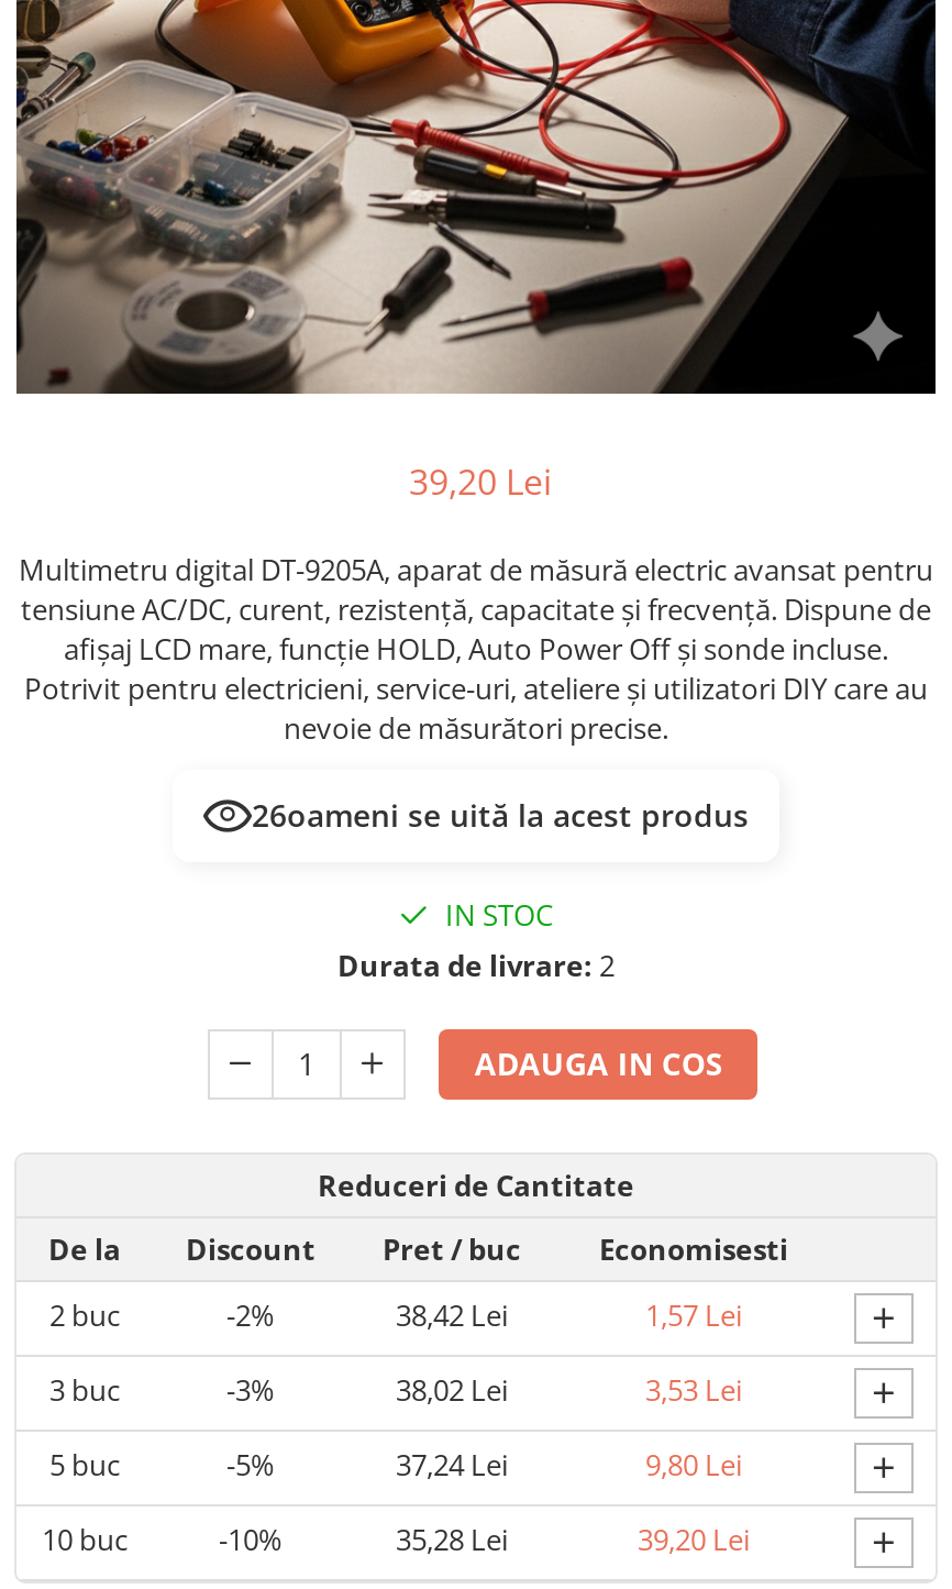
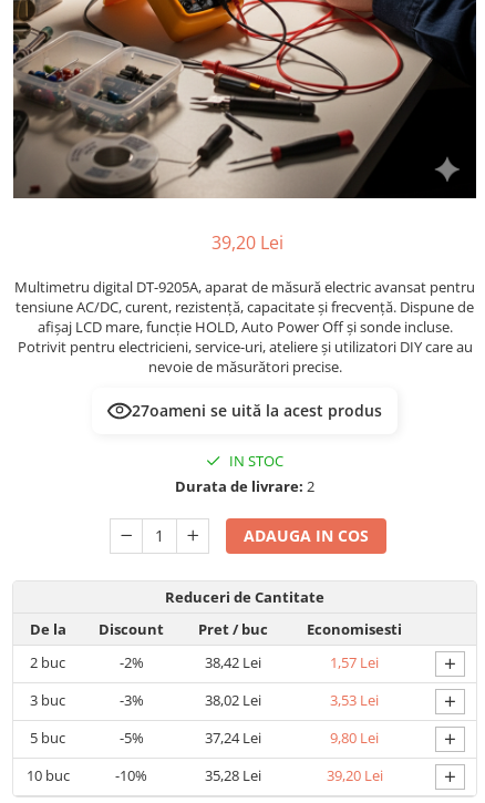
- 26oameni se uită la acest produs
+ 27oameni se uită la acest produs
